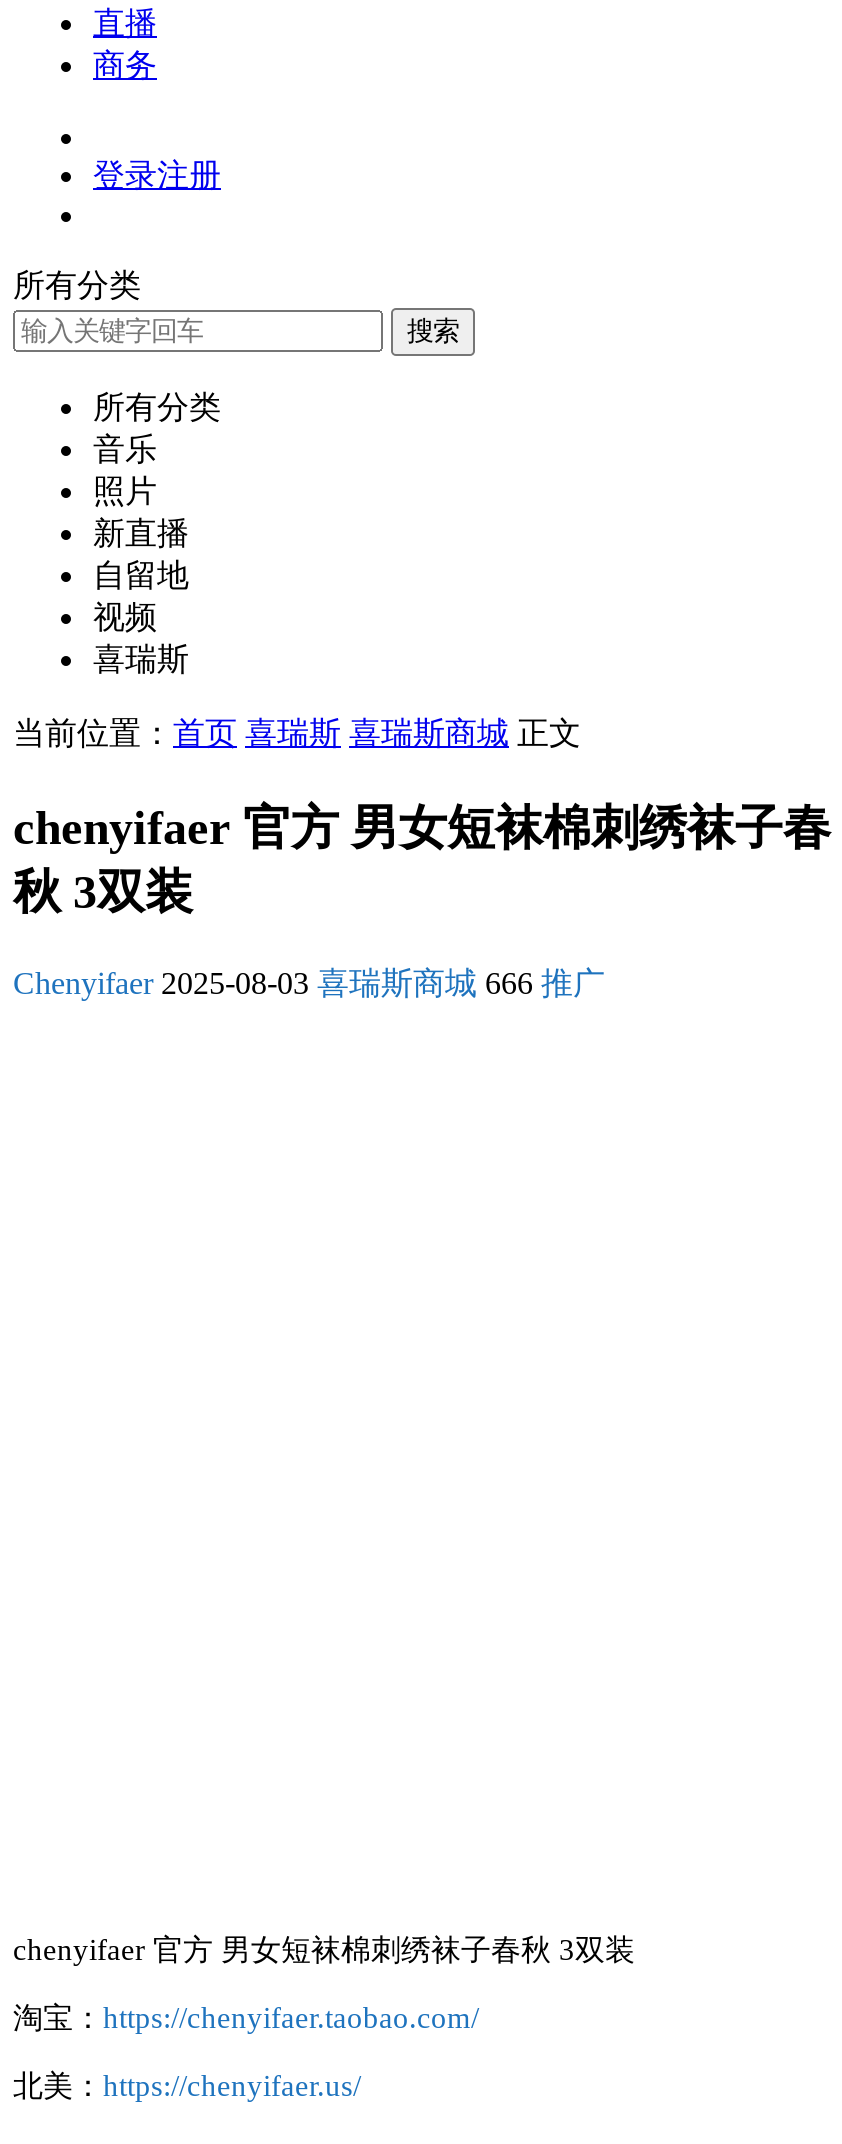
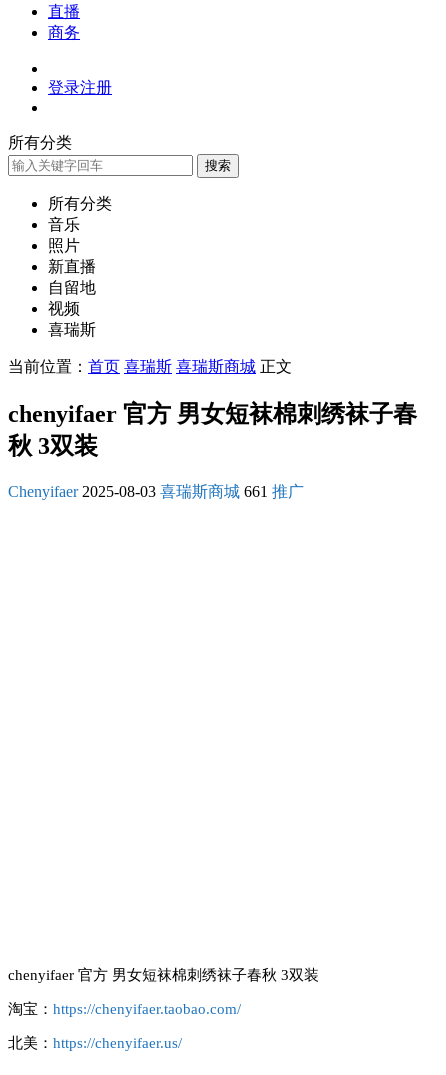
- Chenyifaer 2025-08-03 喜瑞斯商城 666 推广
+ Chenyifaer 2025-08-03 喜瑞斯商城 661 推广
